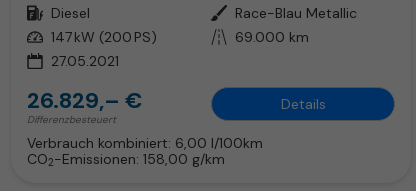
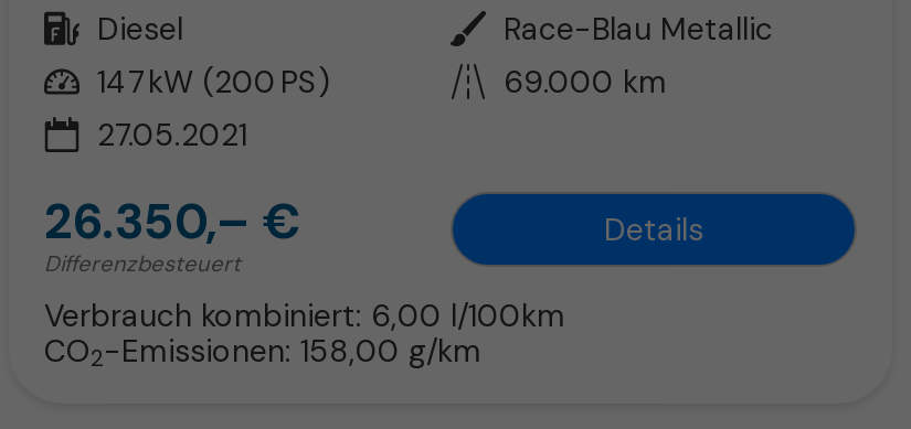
- 26.829,– €
+ 26.350,– €
